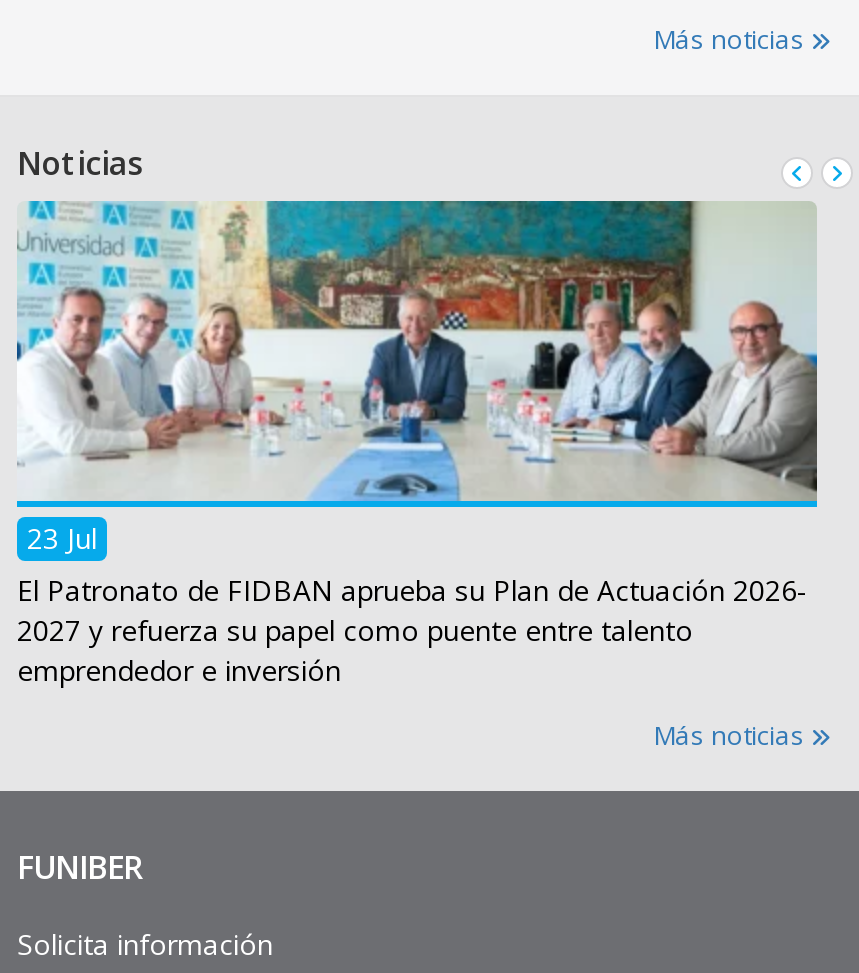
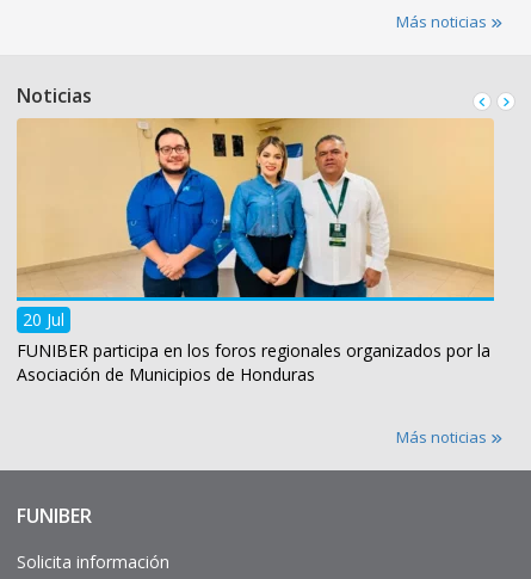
- [image]
- 23 Jul
- El Patronato de FIDBAN aprueba su Plan de Actuación 2026-
- 2027 y refuerza su papel como puente entre talento
- emprendedor e inversión
+ [image]
+ 20 Jul
+ FUNIBER participa en los foros regionales organizados por la
+ Asociación de Municipios de Honduras
